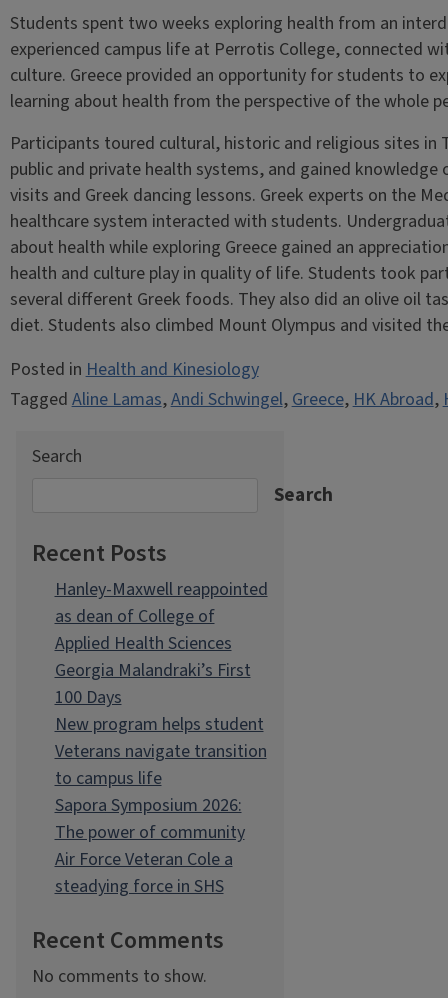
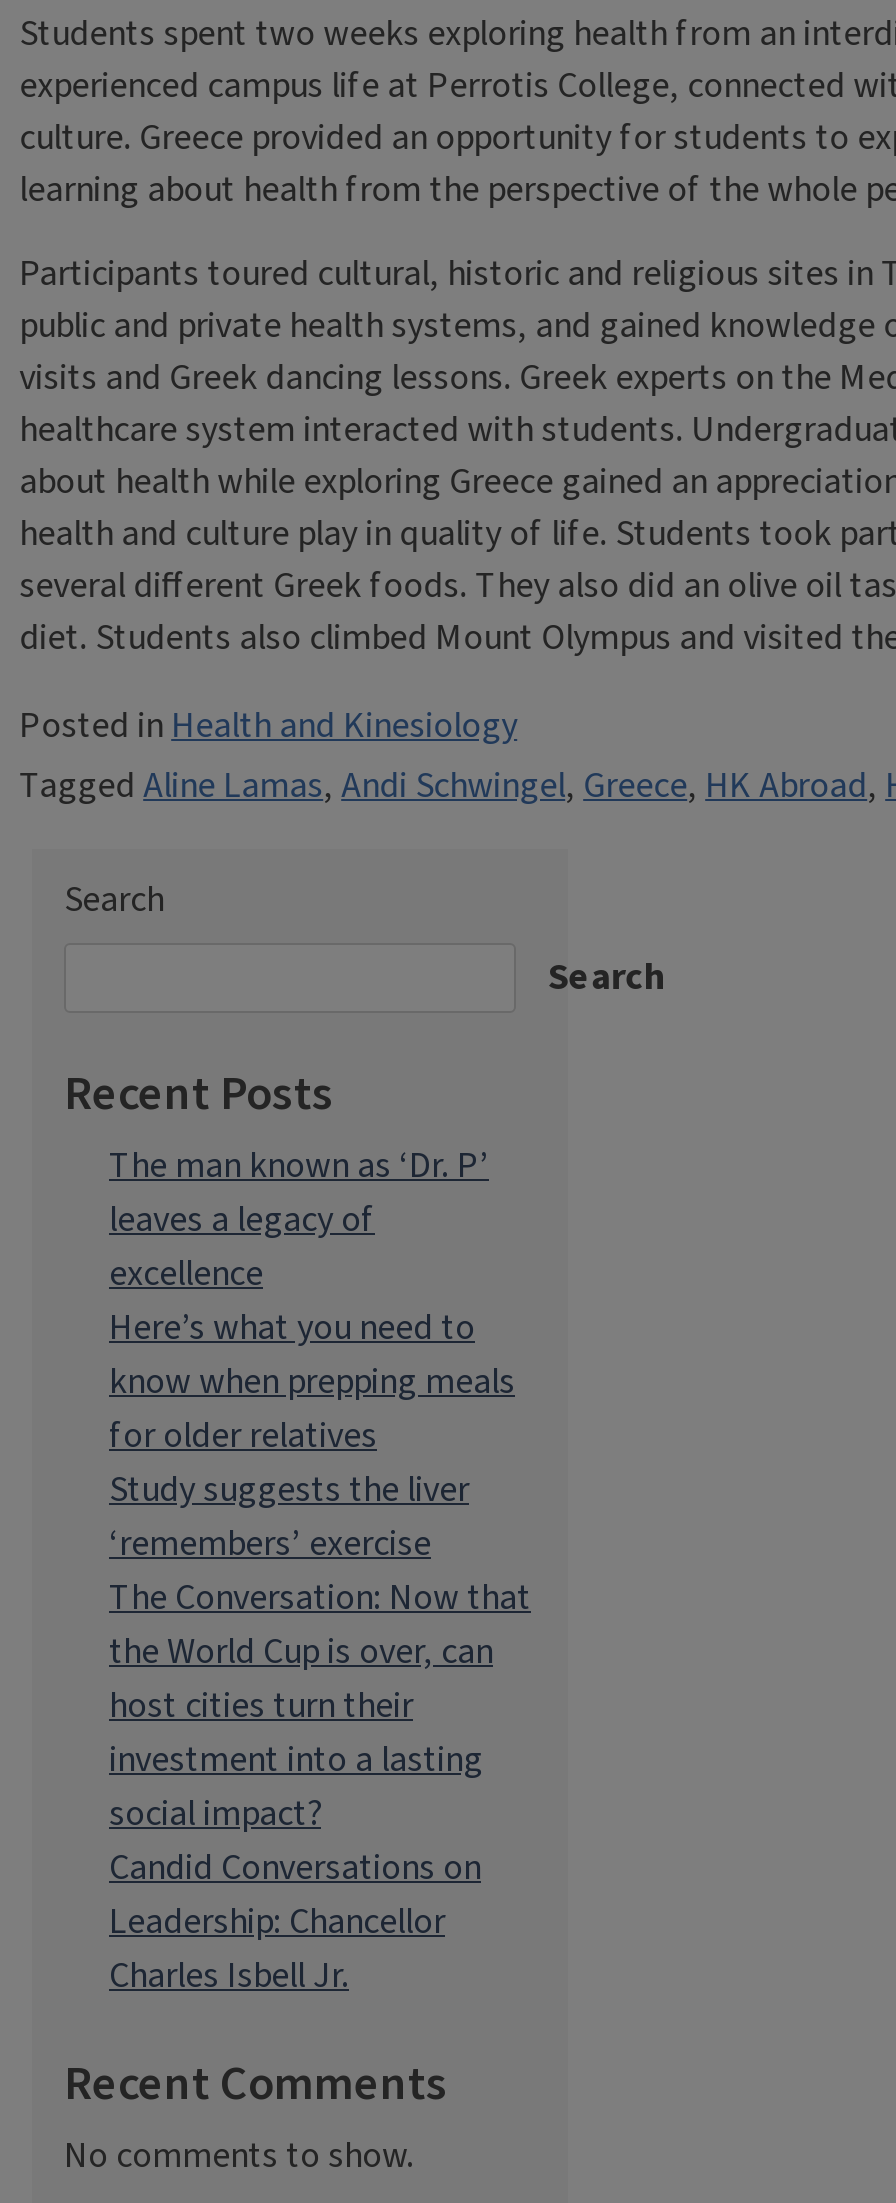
- Hanley-Maxwell reappointed
- as dean of College of
- Applied Health Sciences
- Georgia Malandraki’s First
- 100 Days
- New program helps student
- Veterans navigate transition
- to campus life
- Sapora Symposium 2026:
- The power of community
- Air Force Veteran Cole a
- steadying force in SHS
+ The man known as ‘Dr. P’
+ leaves a legacy of
+ excellence
+ Here’s what you need to
+ know when prepping meals
+ for older relatives
+ Study suggests the liver
+ ‘remembers’ exercise
+ The Conversation: Now that
+ the World Cup is over, can
+ host cities turn their
+ investment into a lasting
+ social impact?
+ Candid Conversations on
+ Leadership: Chancellor
+ Charles Isbell Jr.
